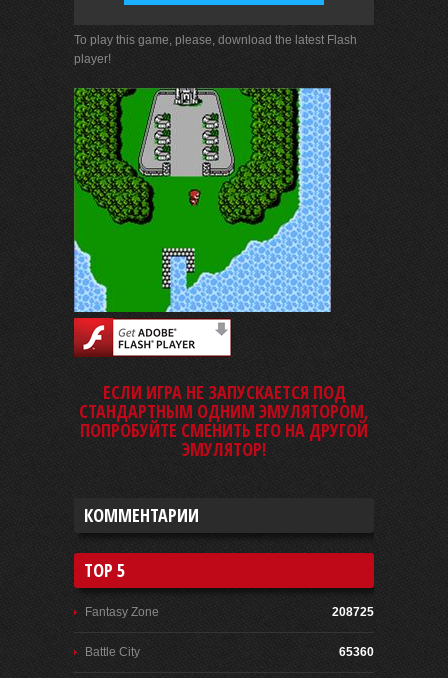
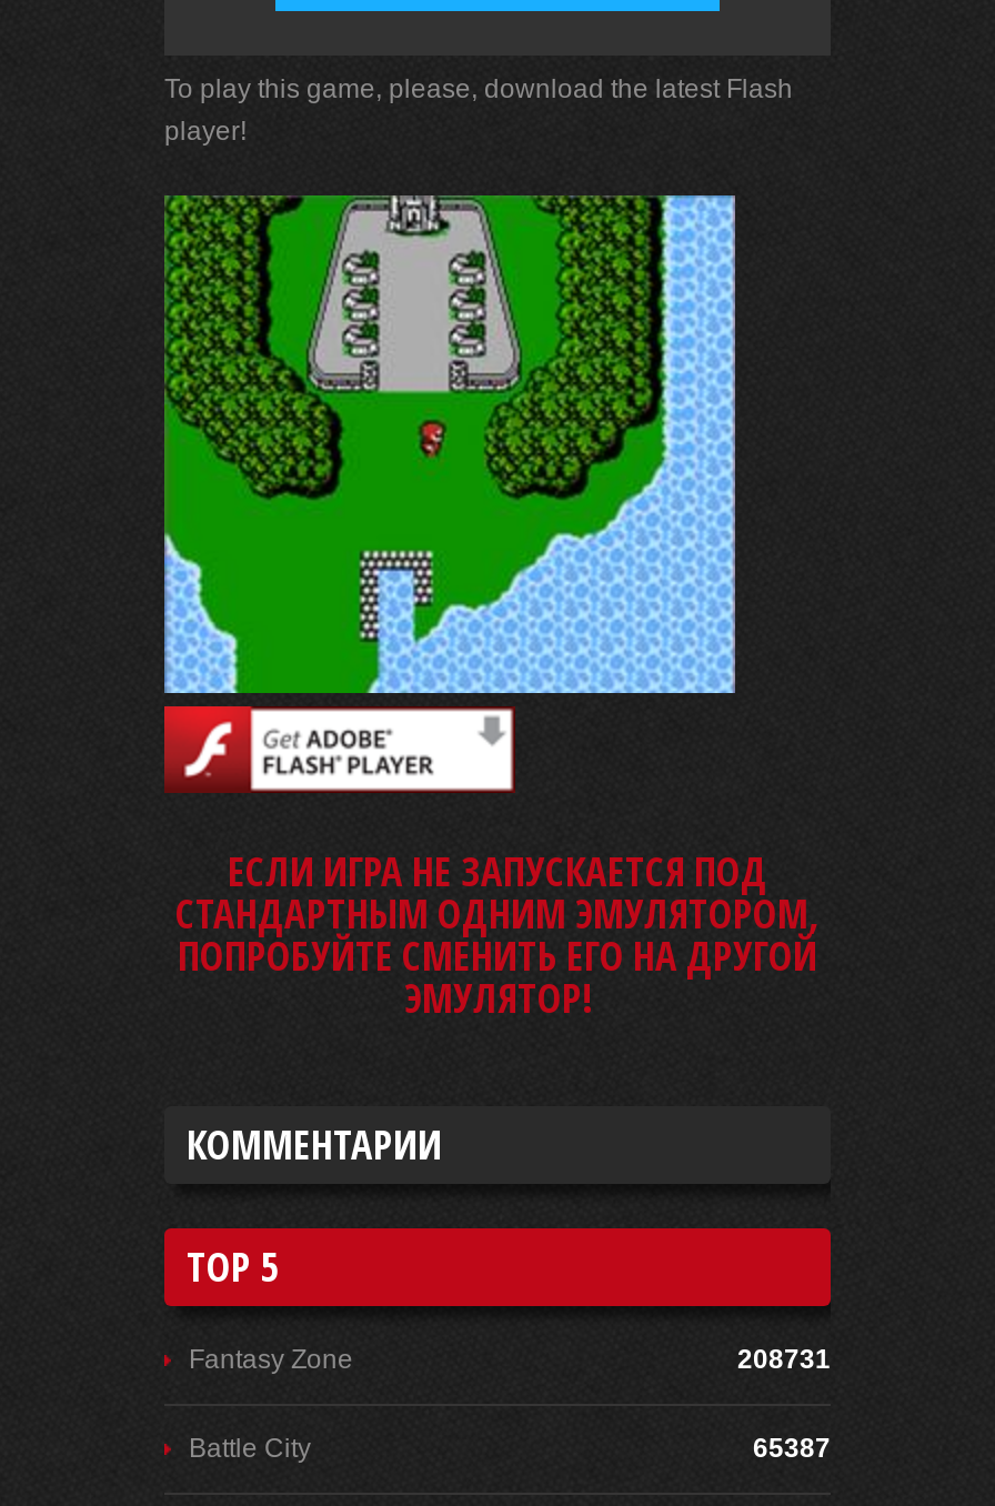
- 208725
+ 208731

- 65360
+ 65387
